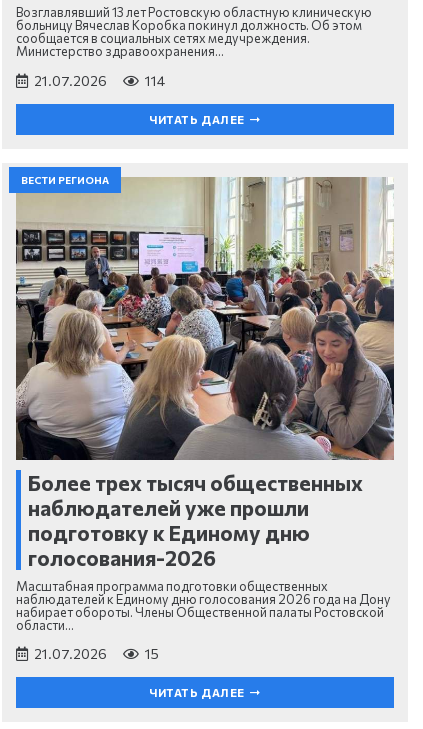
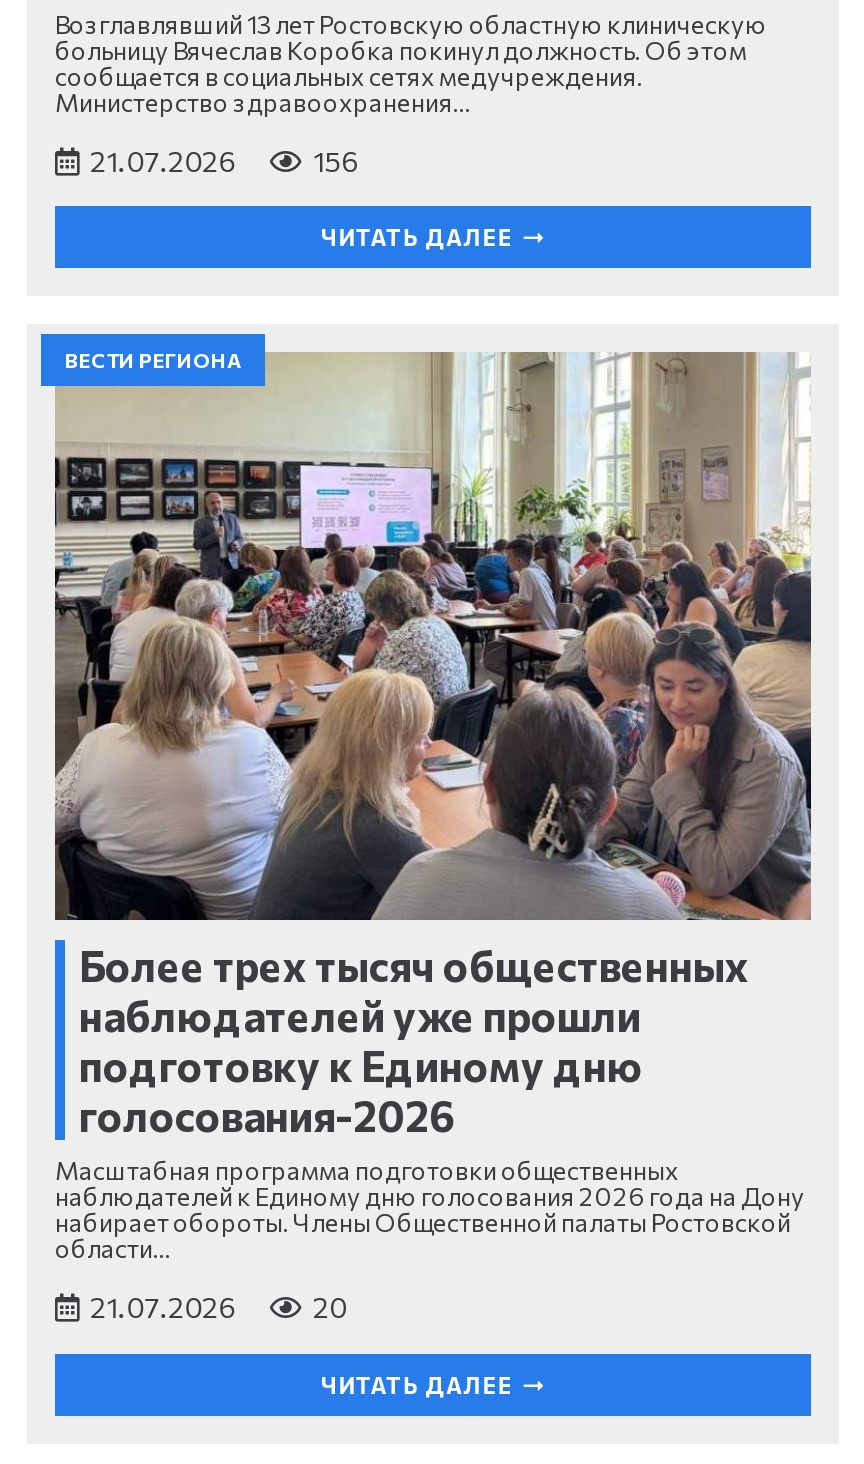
- 114
+ 156

- 15
+ 20
